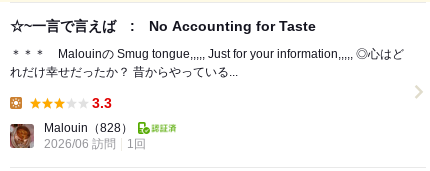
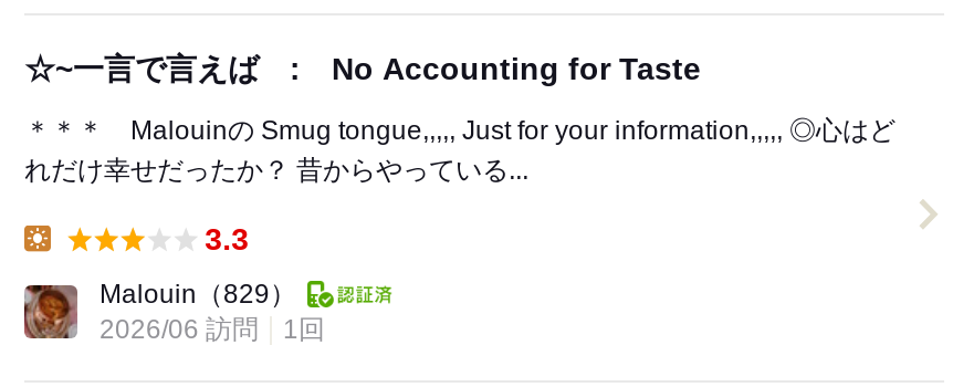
- Malouin（828）
+ Malouin（829）
